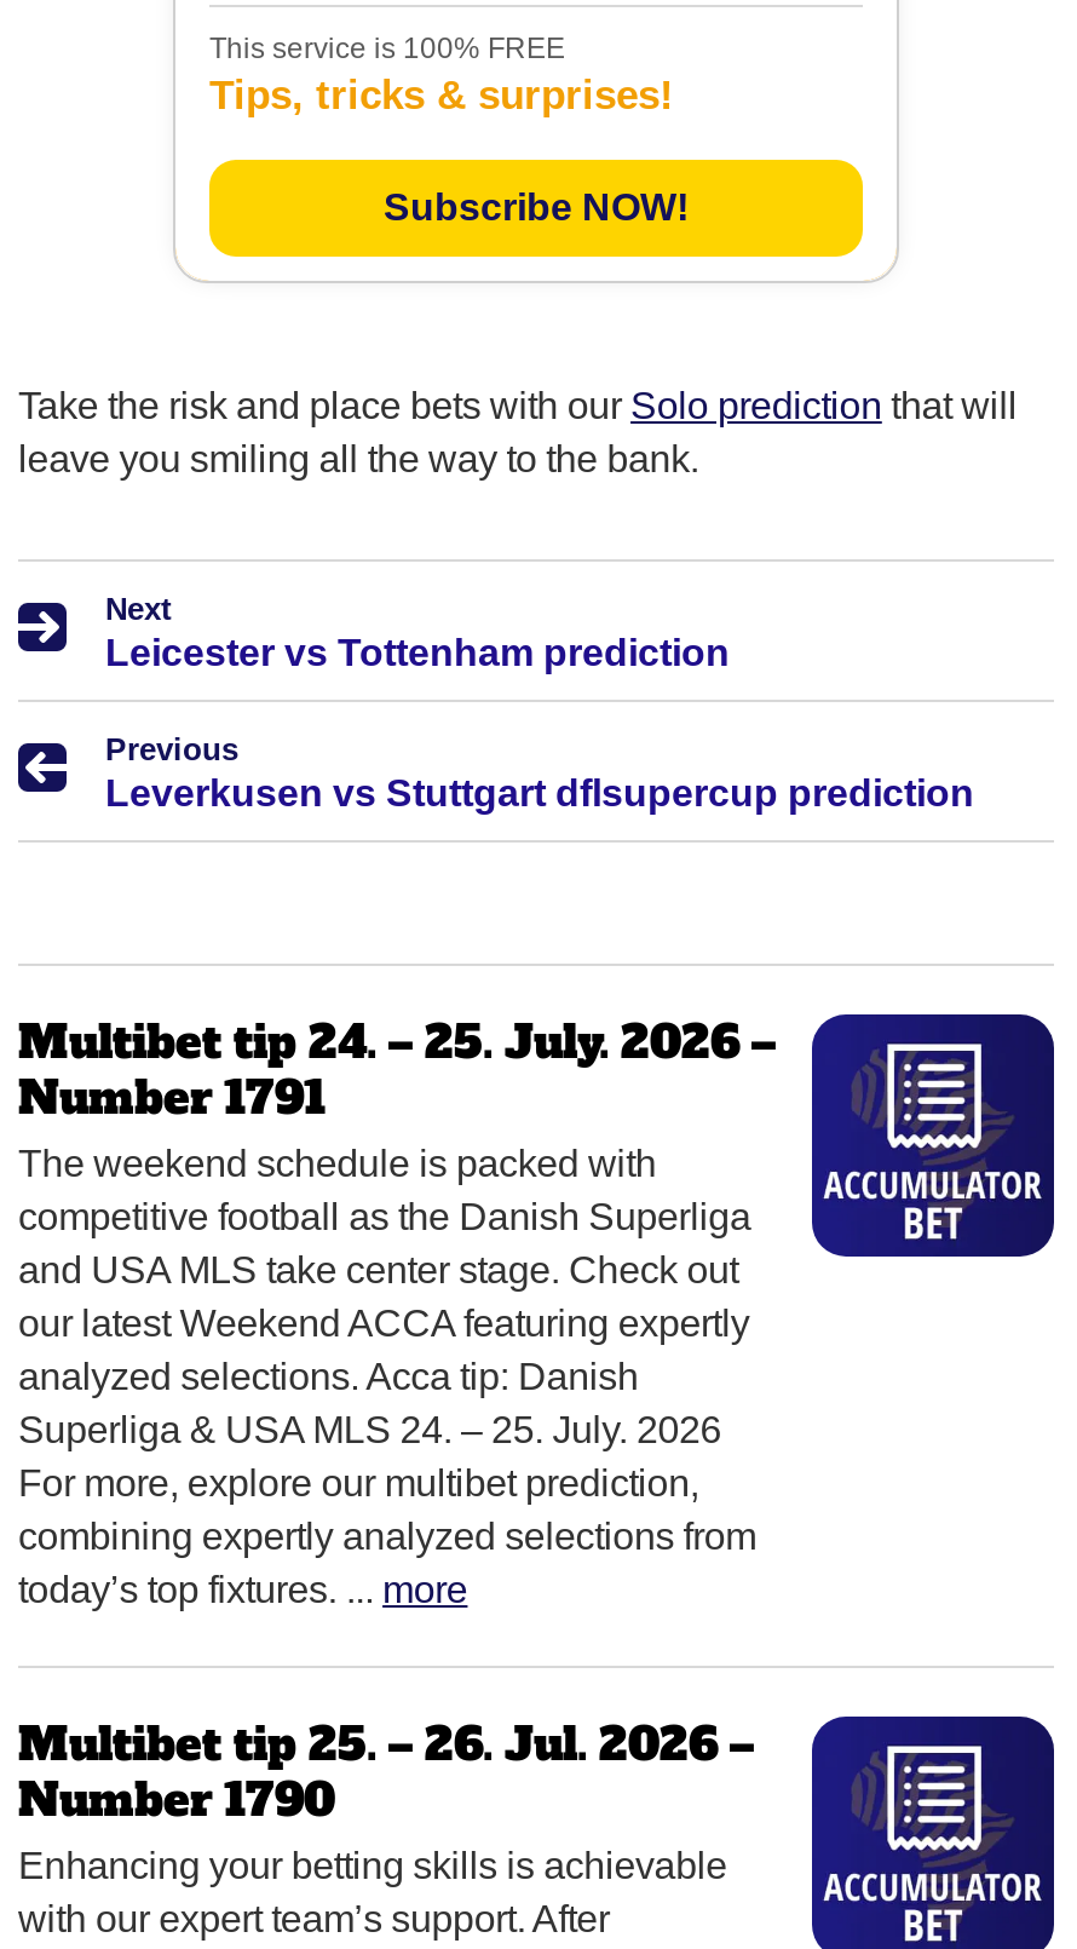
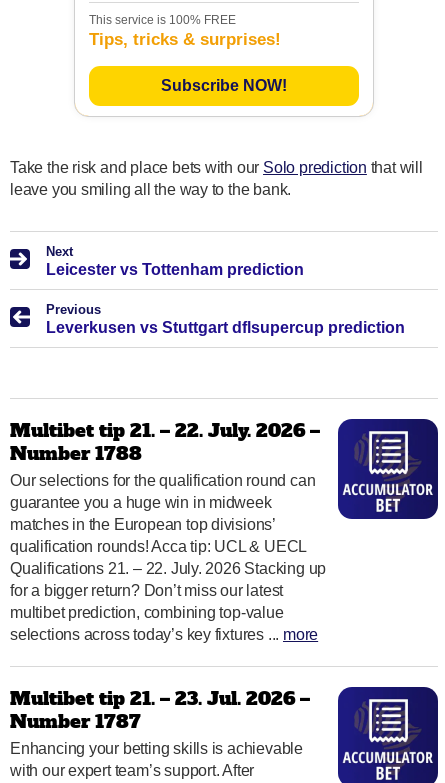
- Multibet tip 24. – 25. July. 2026 –
- Number 1791
- The weekend schedule is packed with
- competitive football as the Danish Superliga
- and USA MLS take center stage. Check out
- our latest Weekend ACCA featuring expertly
- analyzed selections. Acca tip: Danish
- Superliga & USA MLS 24. – 25. July. 2026
- For more, explore our multibet prediction,
- combining expertly analyzed selections from
- today’s top fixtures. ... more
+ Multibet tip 21. – 22. July. 2026 –
+ Number 1788
+ Our selections for the qualification round can
+ guarantee you a huge win in midweek
+ matches in the European top divisions’
+ qualification rounds! Acca tip: UCL & UECL
+ Qualifications 21. – 22. July. 2026 Stacking up
+ for a bigger return? Don’t miss our latest
+ multibet prediction, combining top-value
+ selections across today’s key fixtures ... more

- Multibet tip 25. – 26. Jul. 2026 –
- Number 1790
+ Multibet tip 21. – 23. Jul. 2026 –
+ Number 1787
